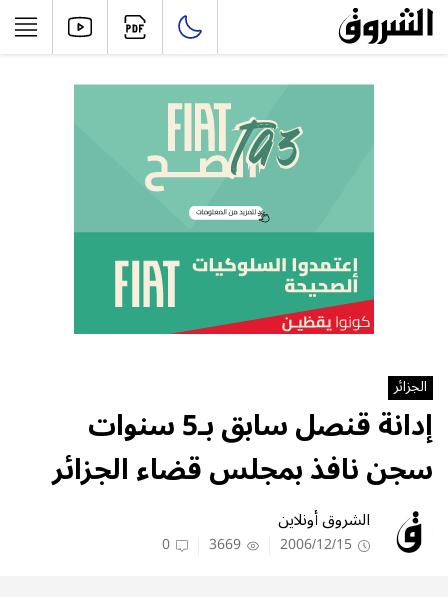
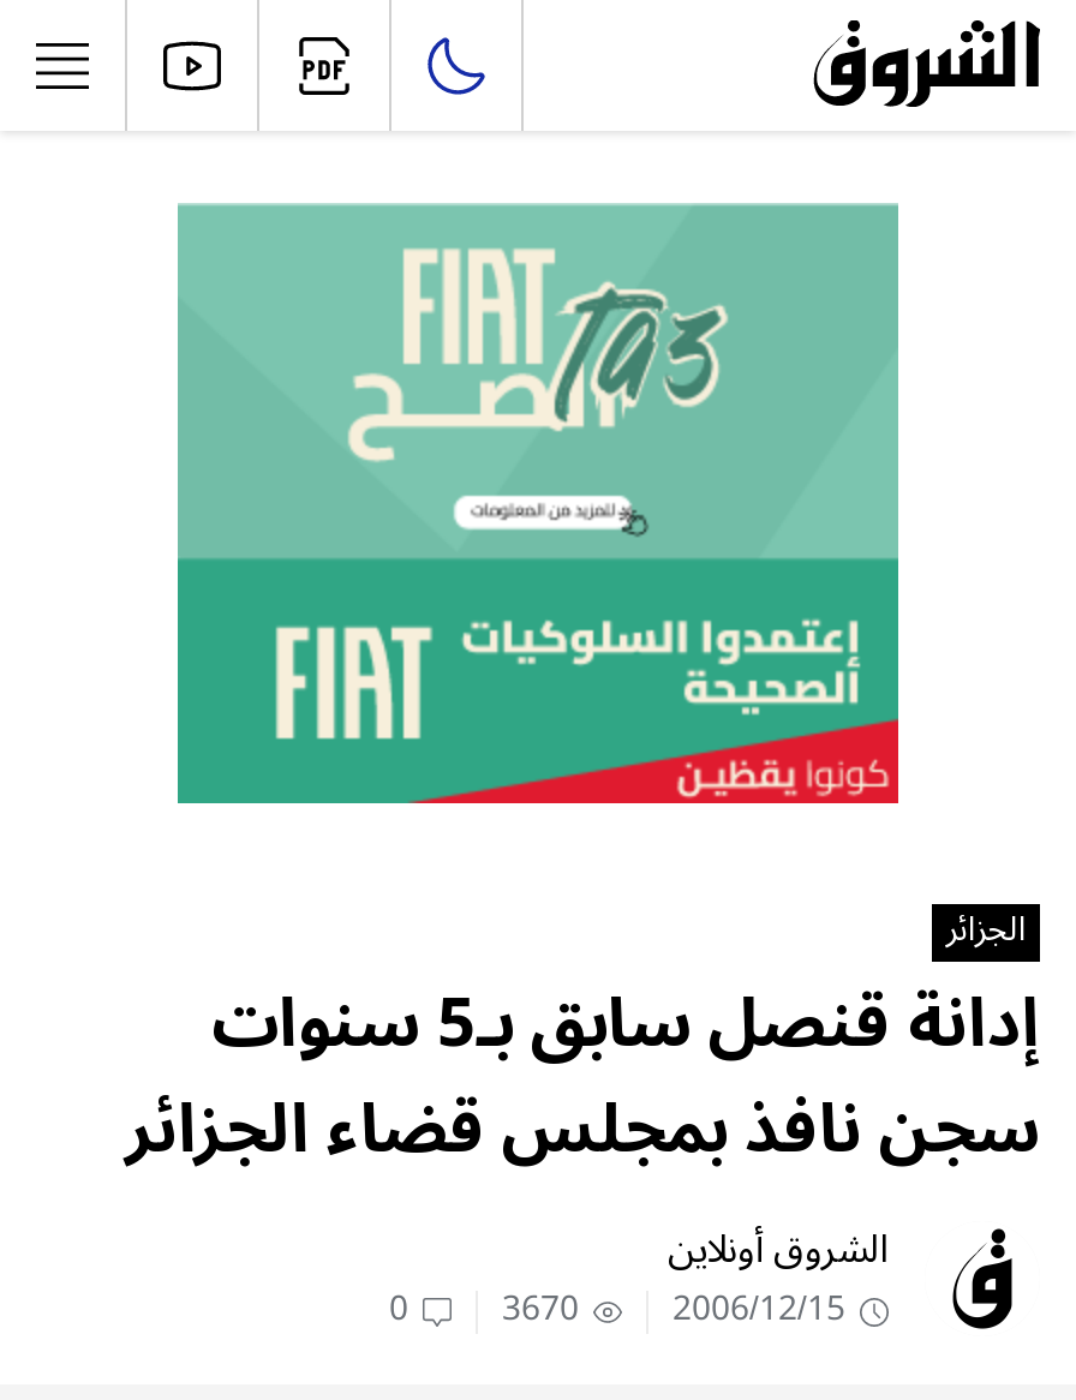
- 0 3669 2006/12/15
+ 0 3670 2006/12/15
